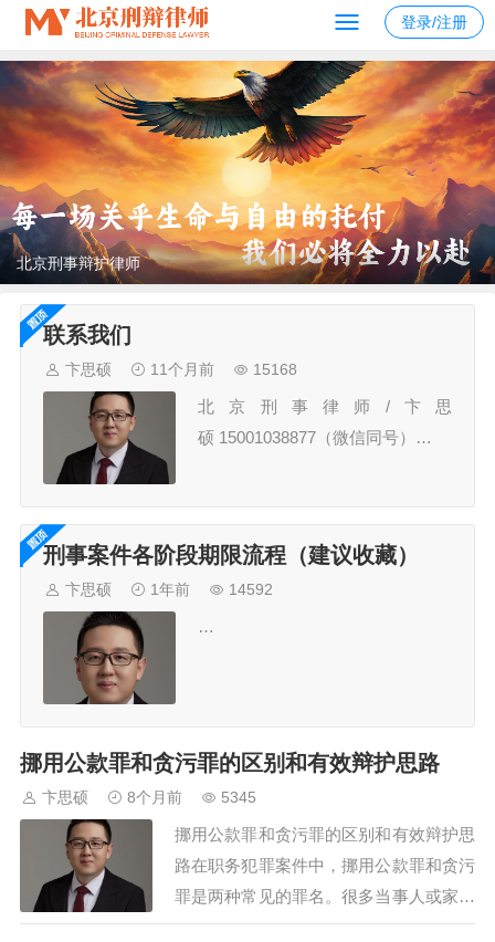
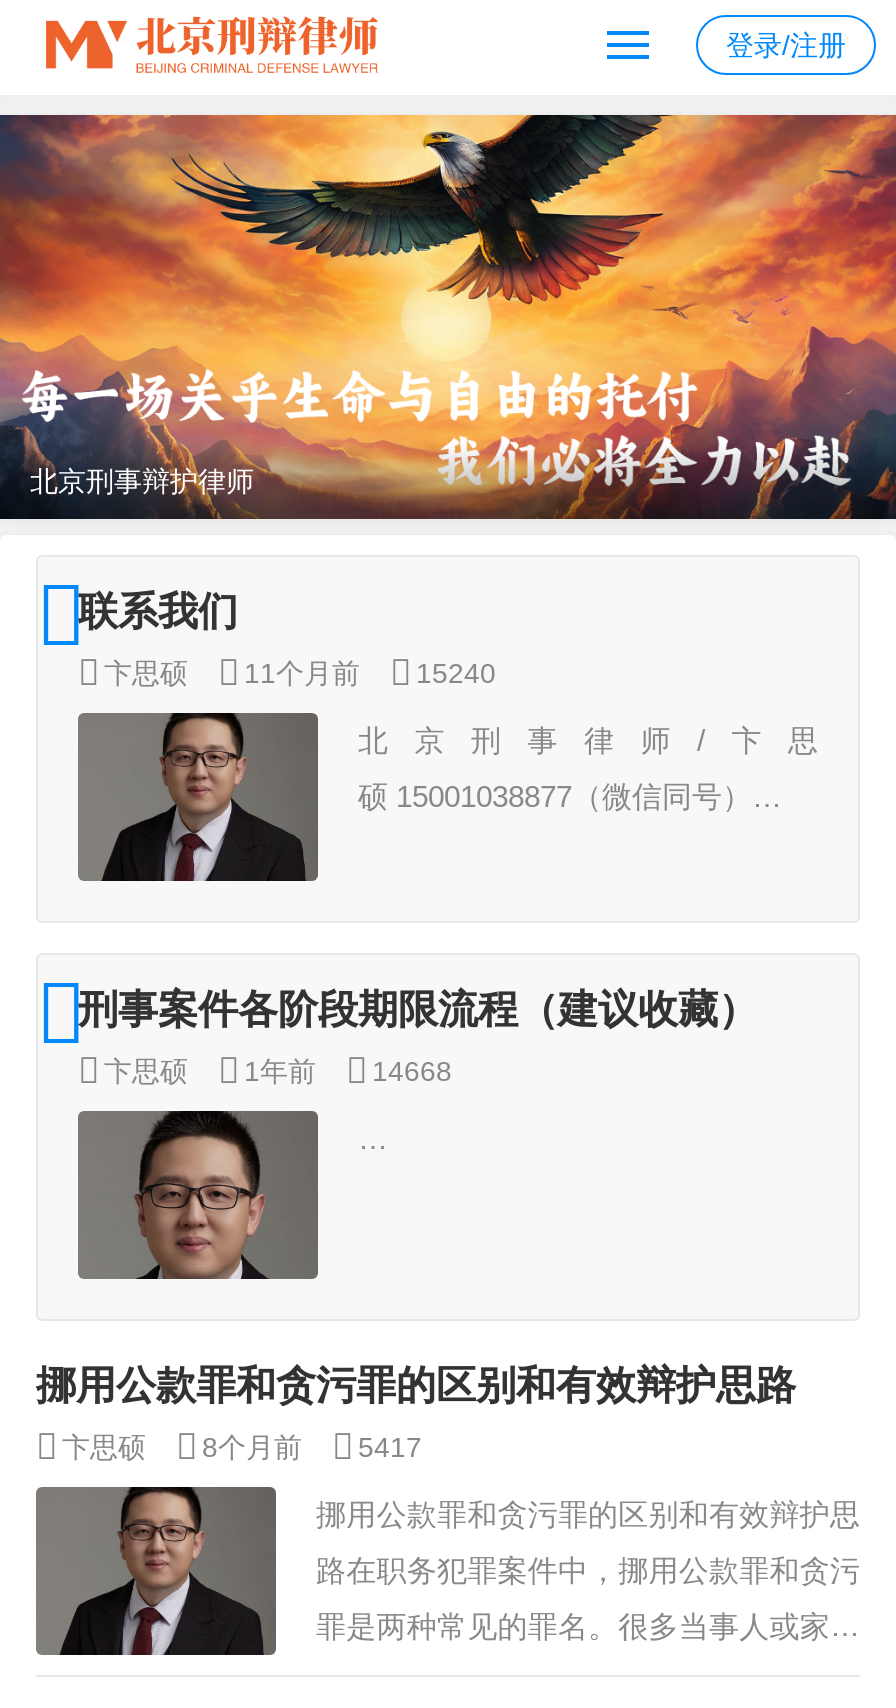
- [image]
+ [image]

- 15168
+ 15240

- [image]
+ [image]

- 14592
+ 14668

- 5345
+ 5417
